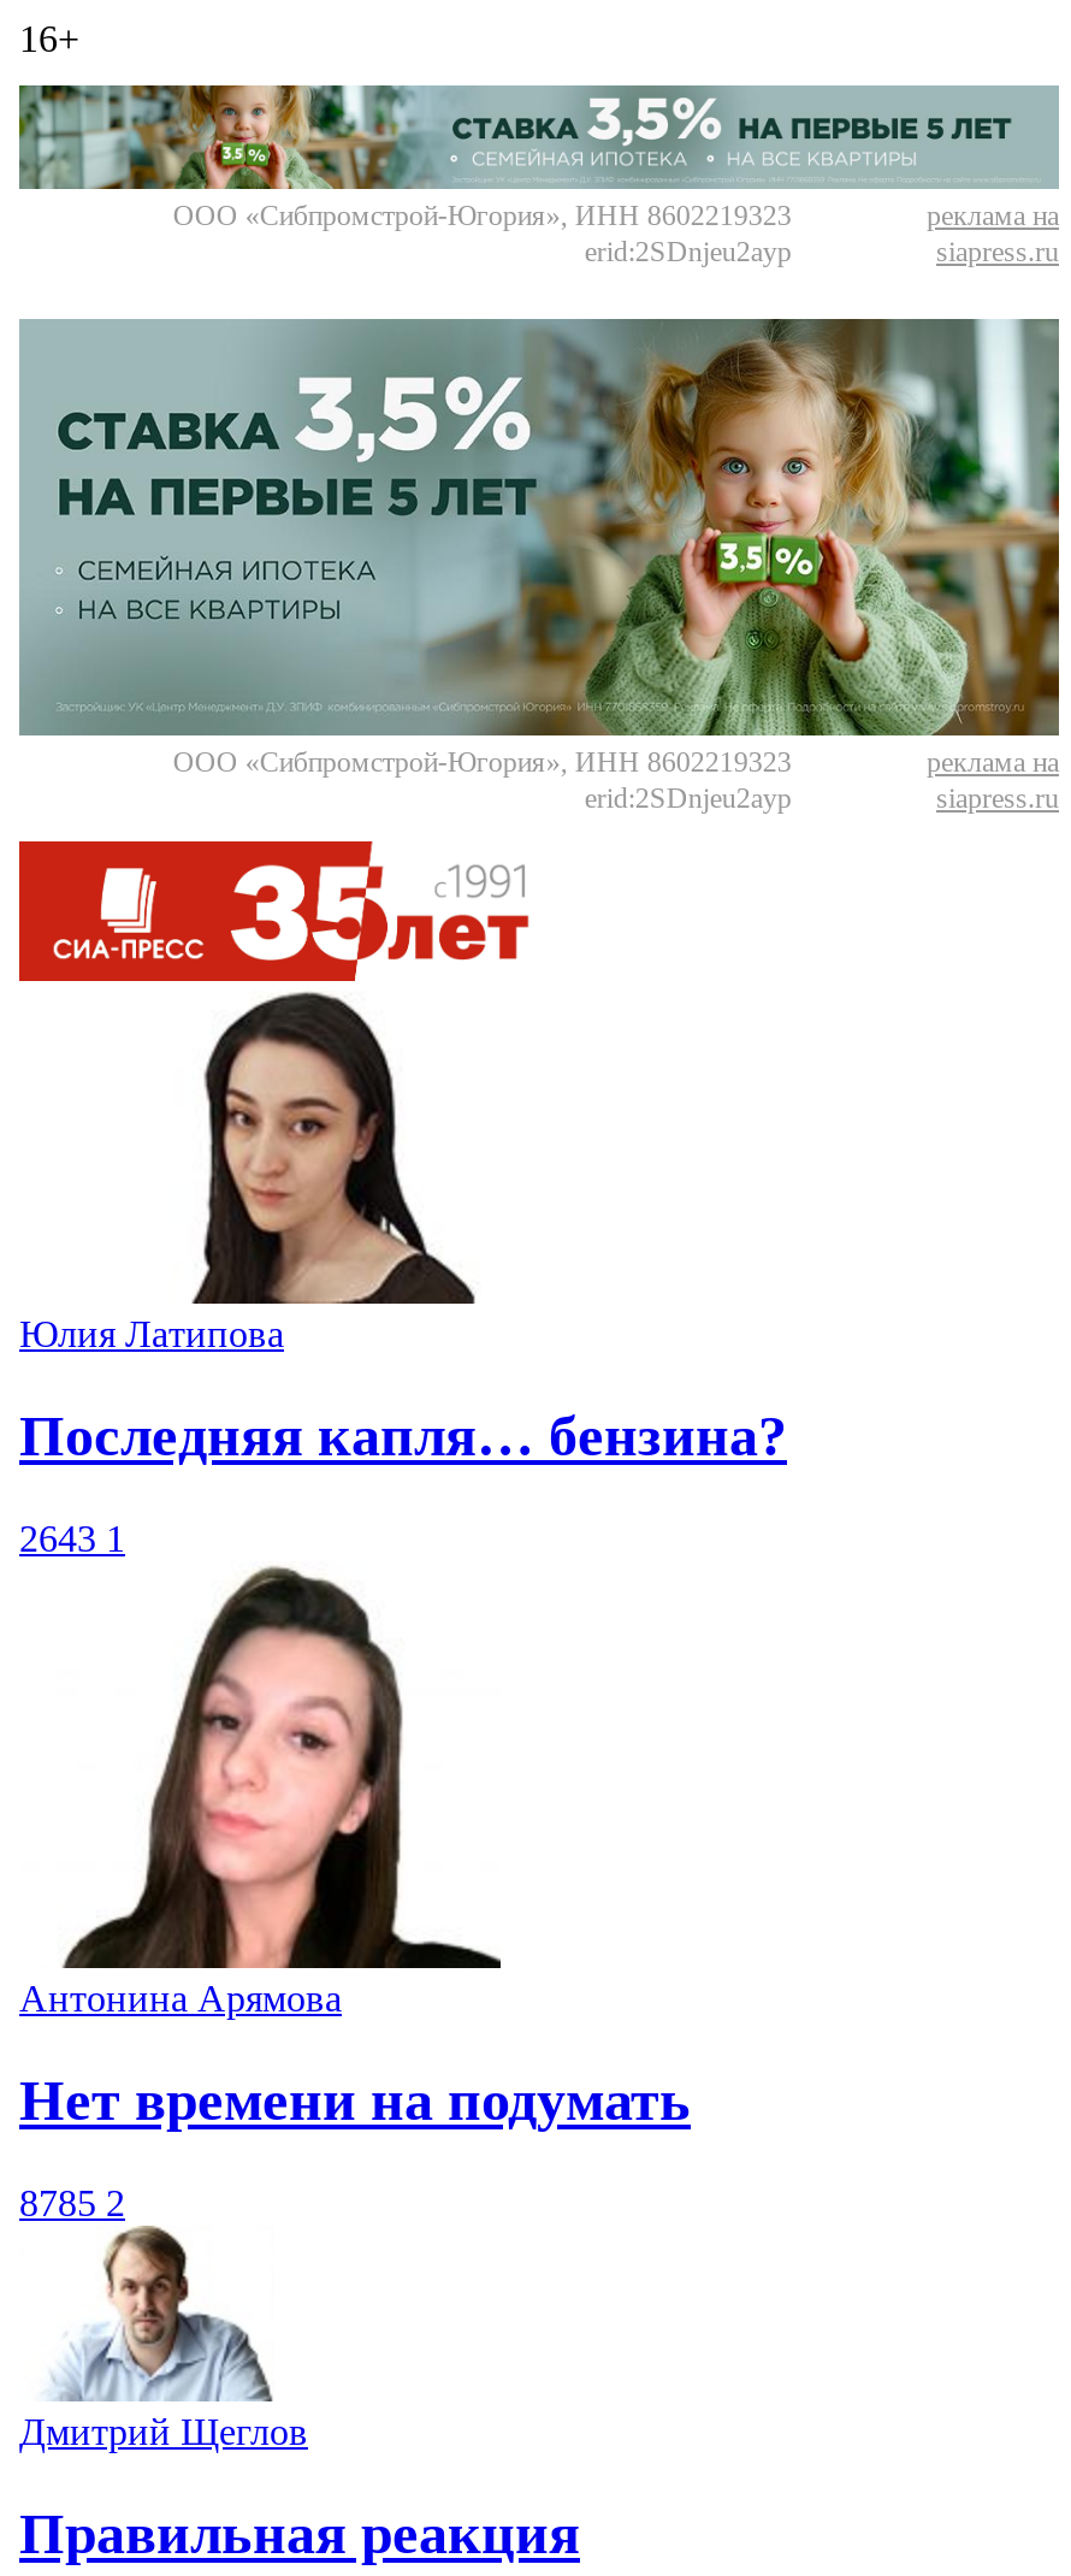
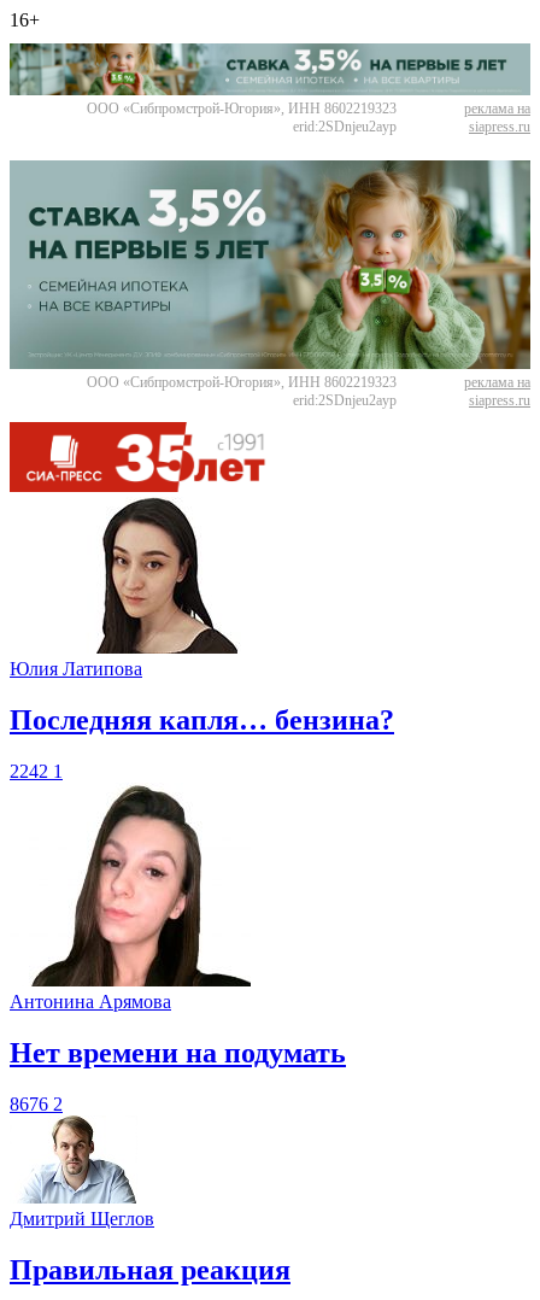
- 2643 1
+ 2242 1

- 8785 2
+ 8676 2
